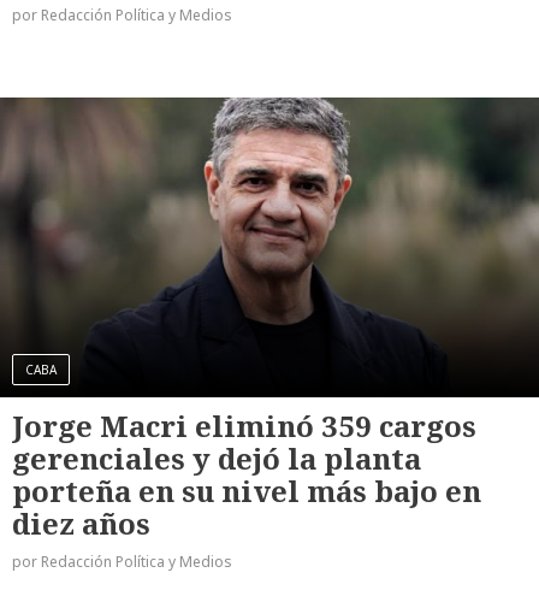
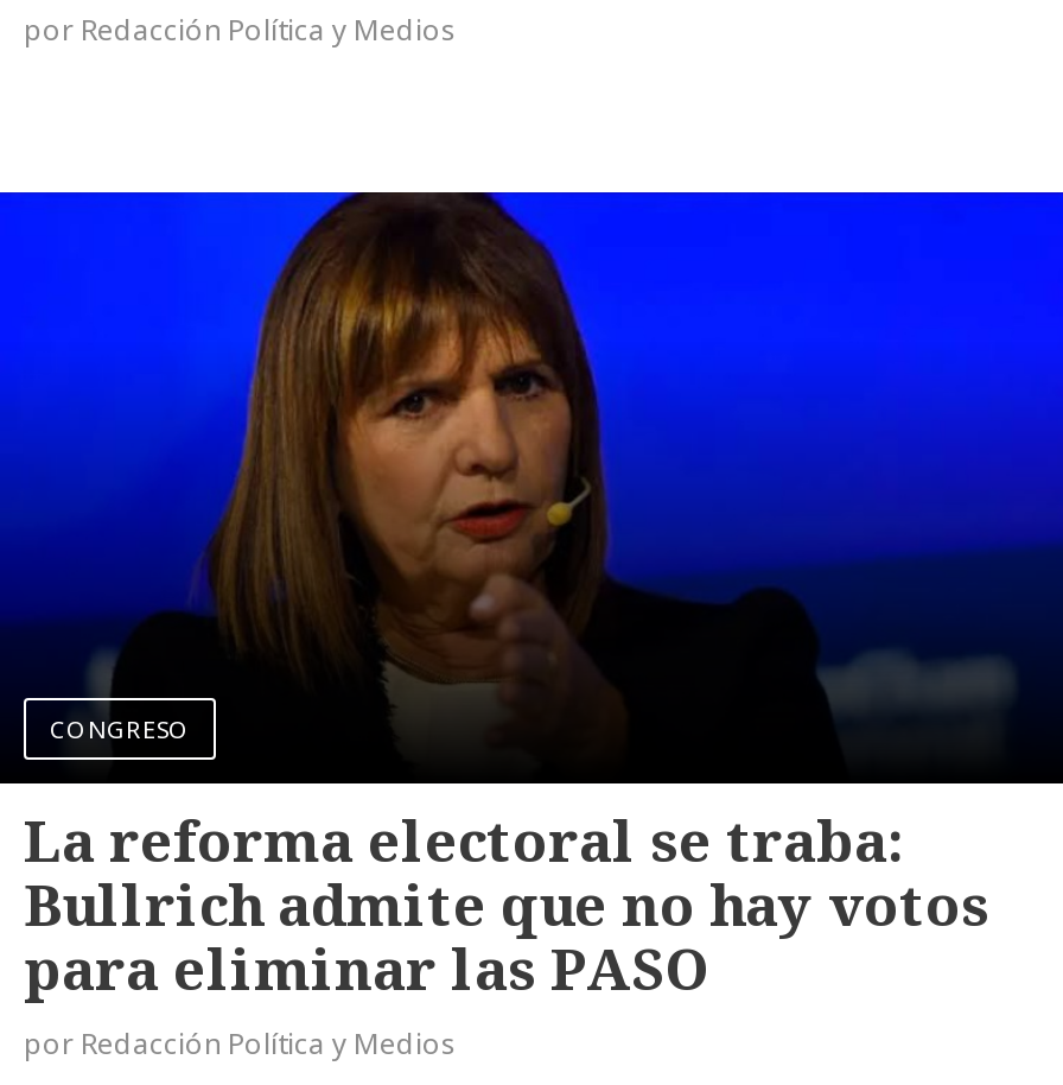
- [image]
- CABA
+ [image]
+ CONGRESO

- Jorge Macri eliminó 359 cargos
- gerenciales y dejó la planta
- porteña en su nivel más bajo en
- diez años
+ La reforma electoral se traba:
+ Bullrich admite que no hay votos
+ para eliminar las PASO
